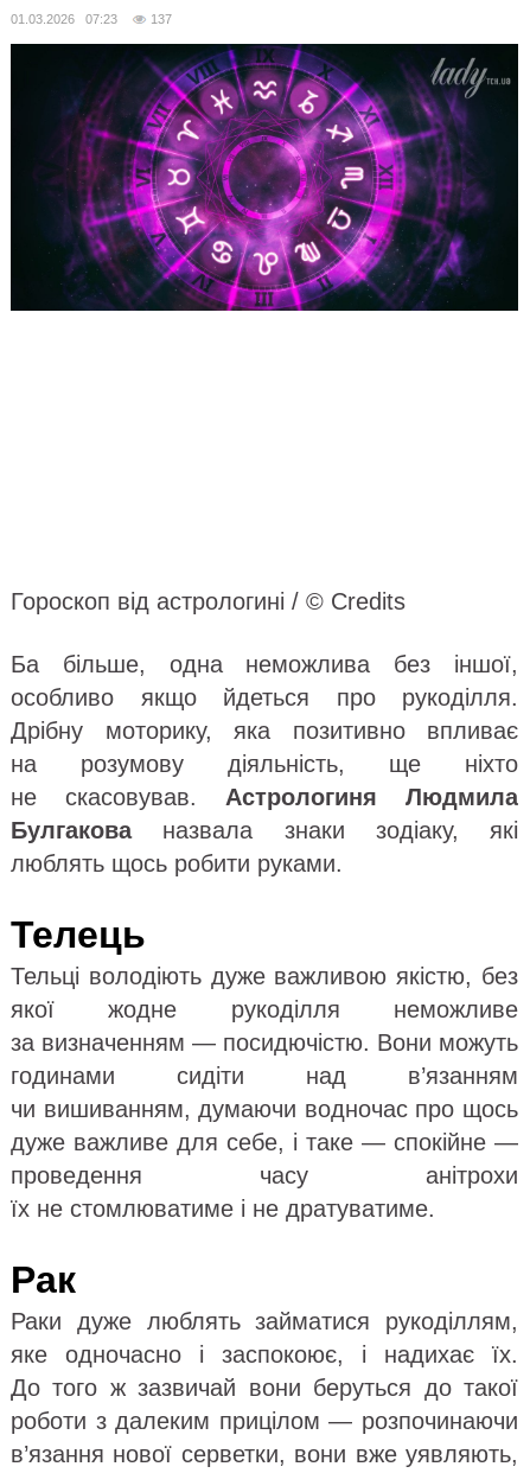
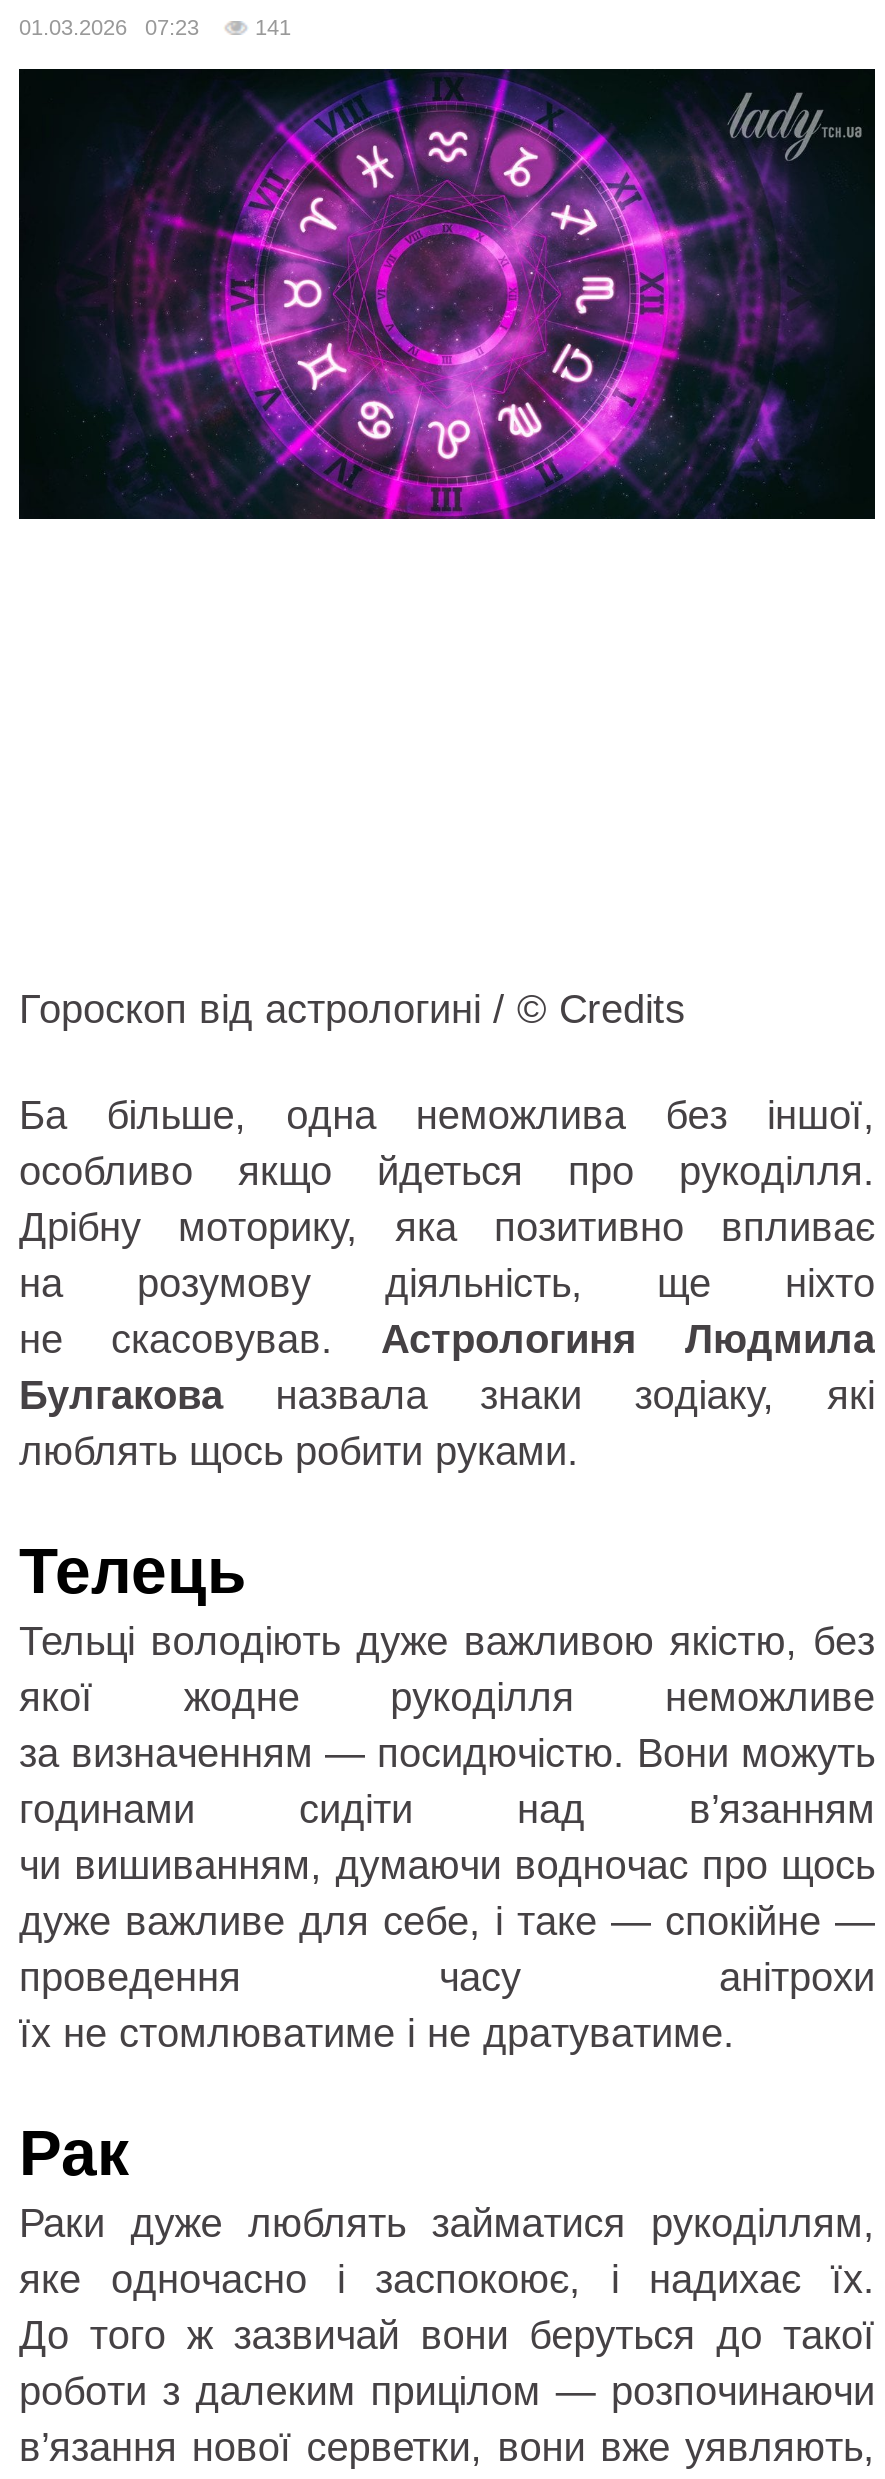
- 01.03.2026 07:23 137
+ 01.03.2026 07:23 141
